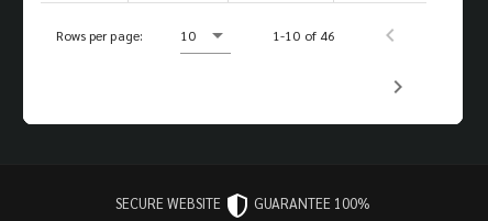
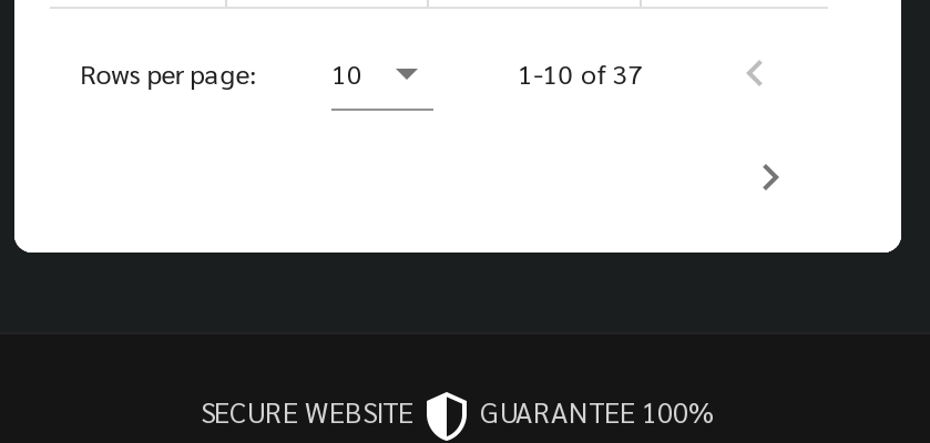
- 1-10 of 46
+ 1-10 of 37
